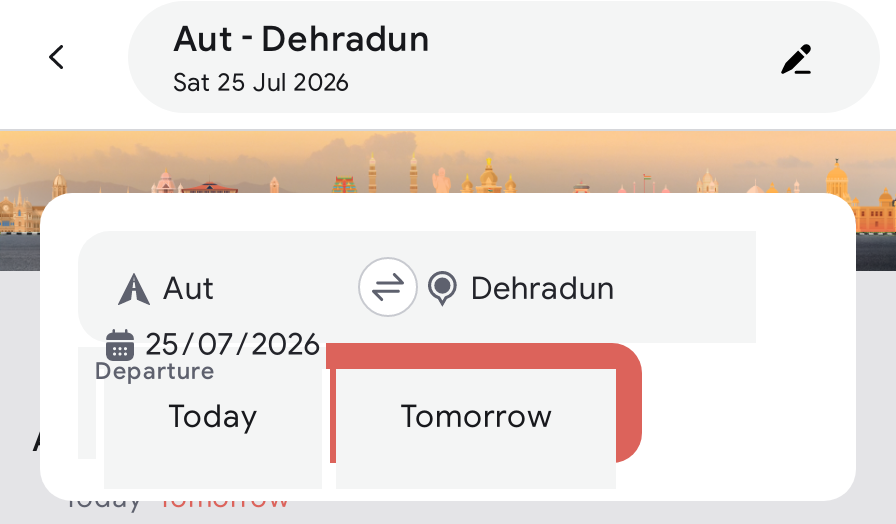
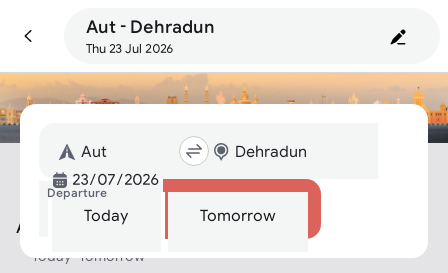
- Sat 25 Jul 2026
+ Thu 23 Jul 2026
